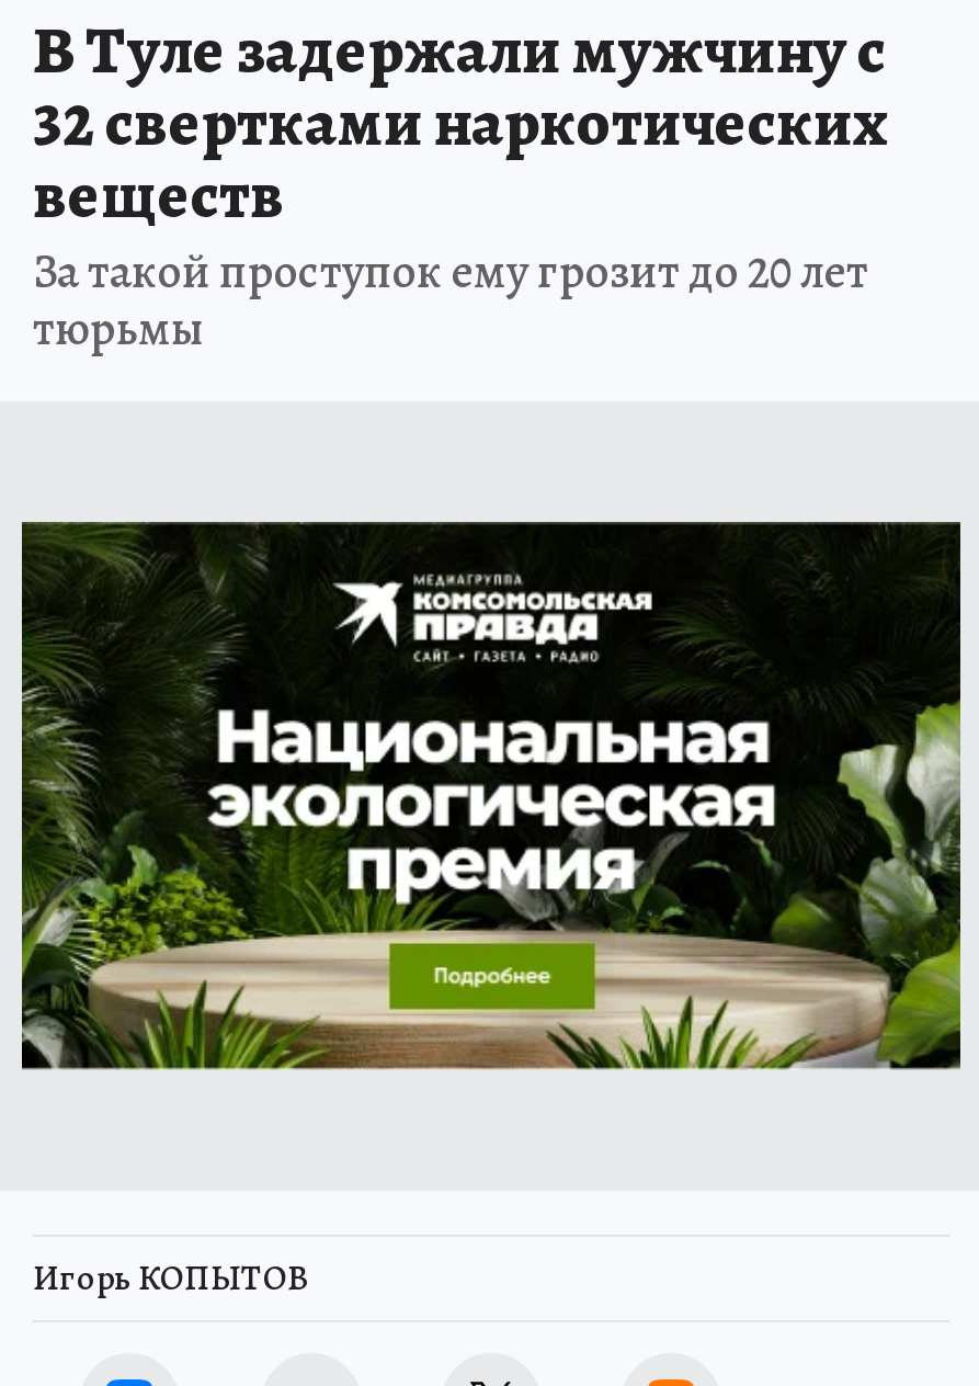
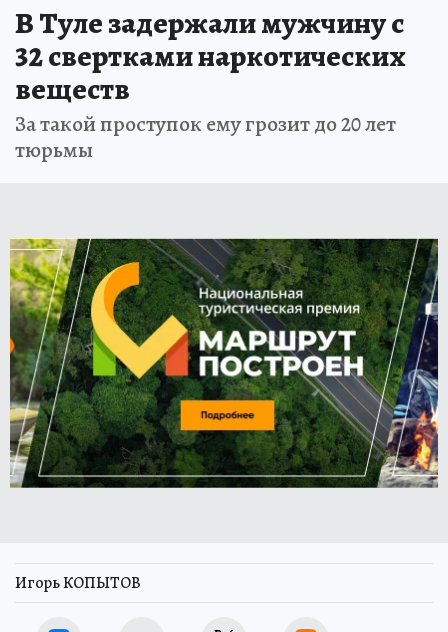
- [image]
+ [image]
